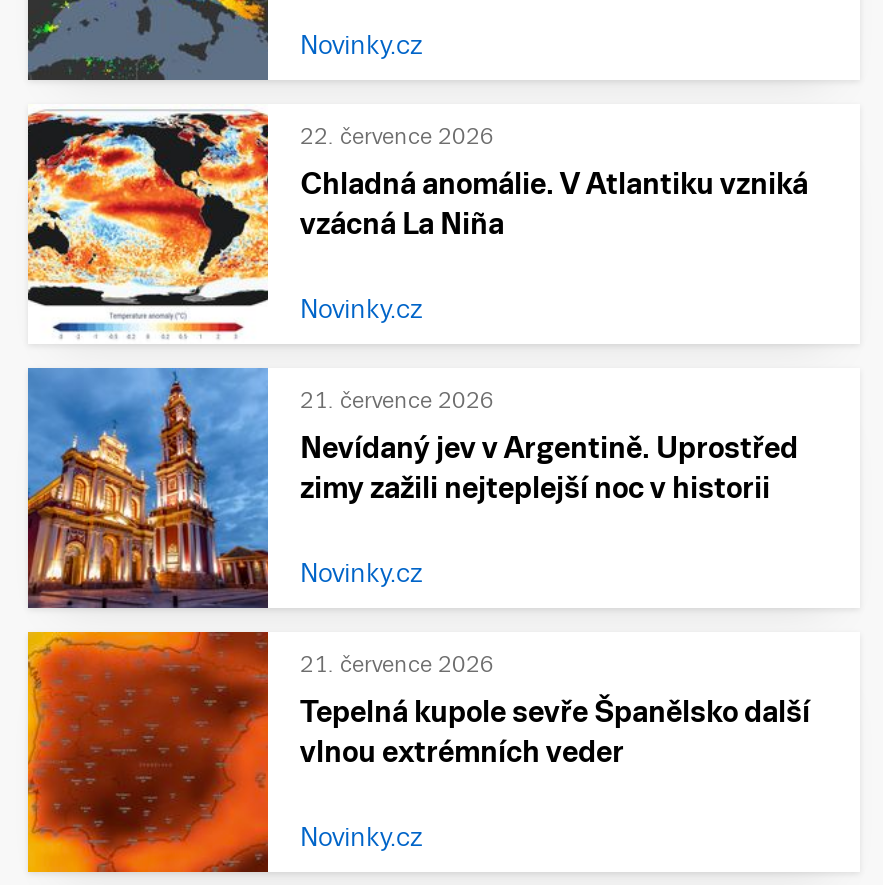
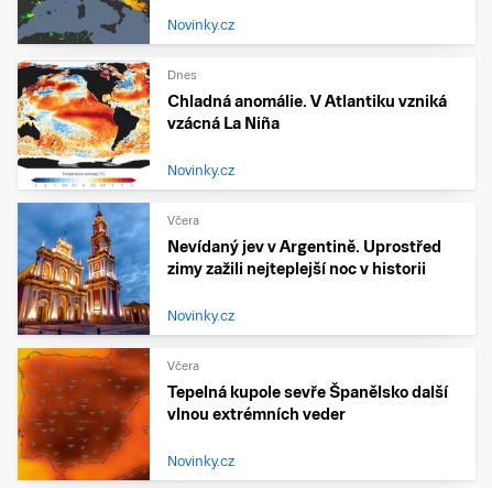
- 22. července 2026
+ Dnes

- 21. července 2026
+ Včera

- 21. července 2026
+ Včera
